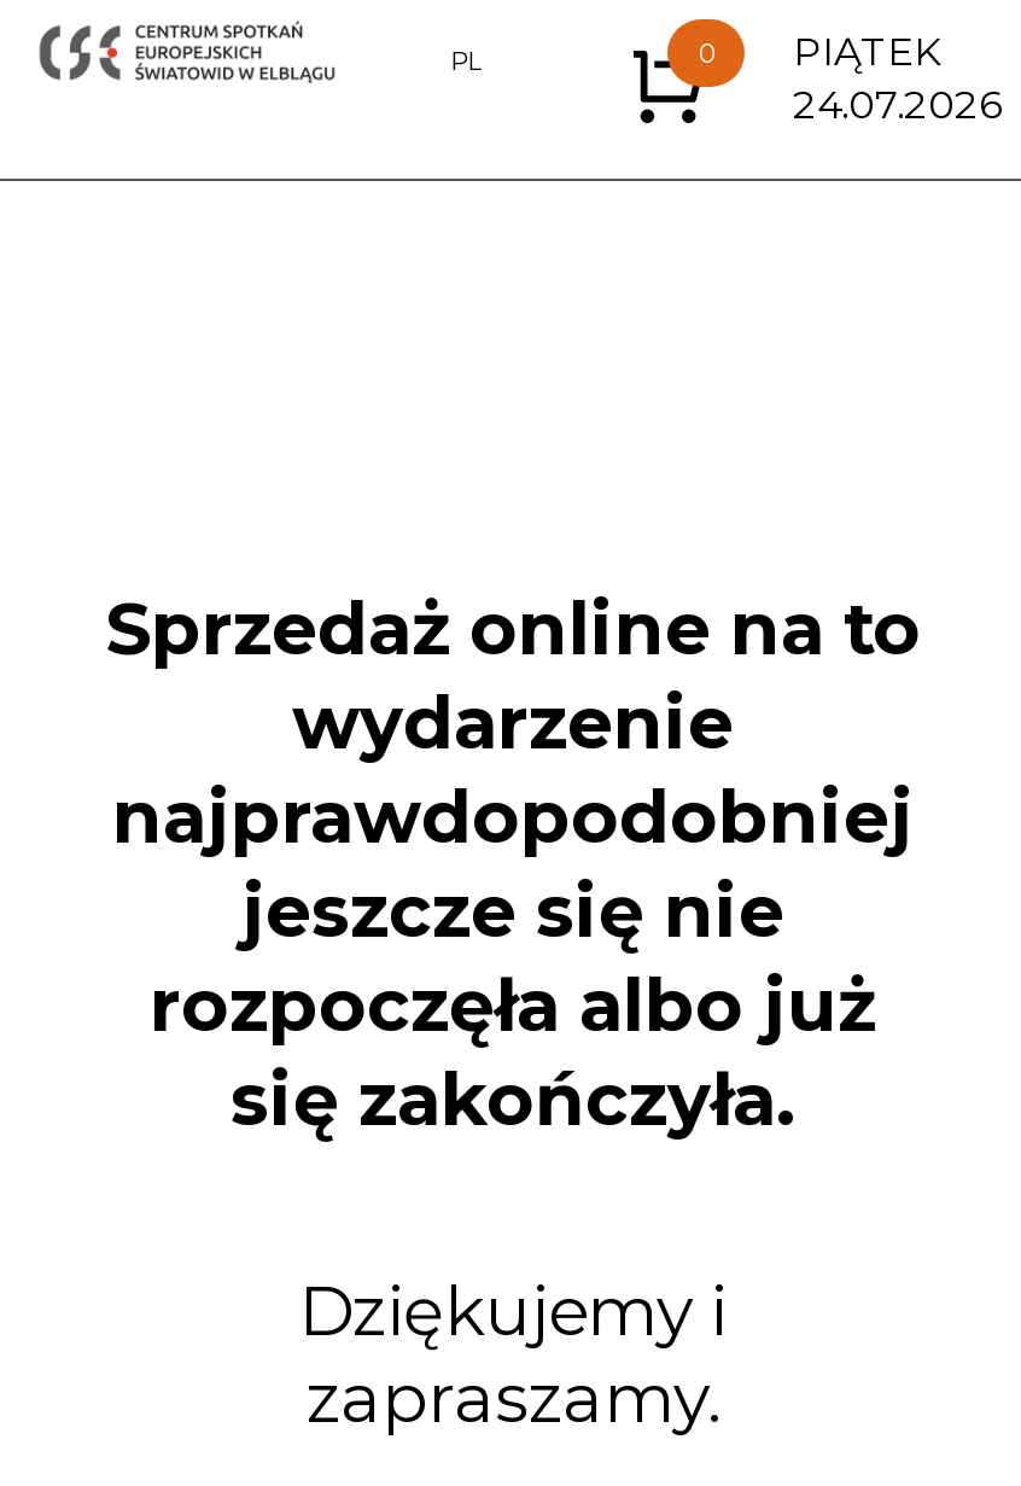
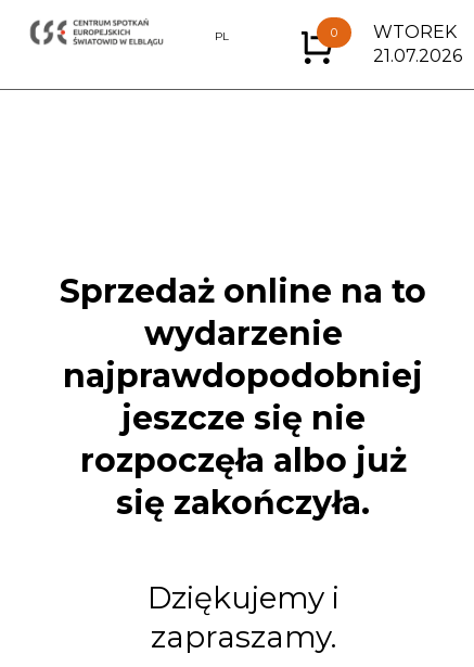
- [image]
- PIĄTEK
- 24.07.2026
+ [image]
+ WTOREK
+ 21.07.2026
